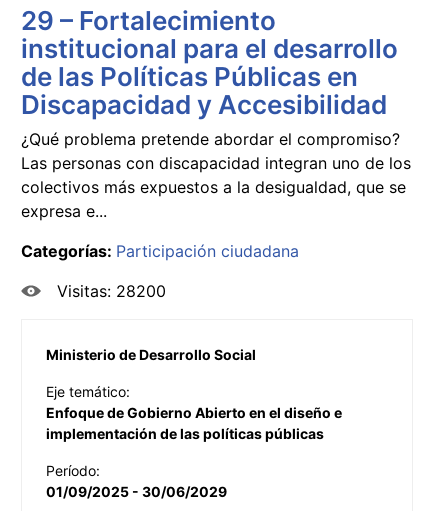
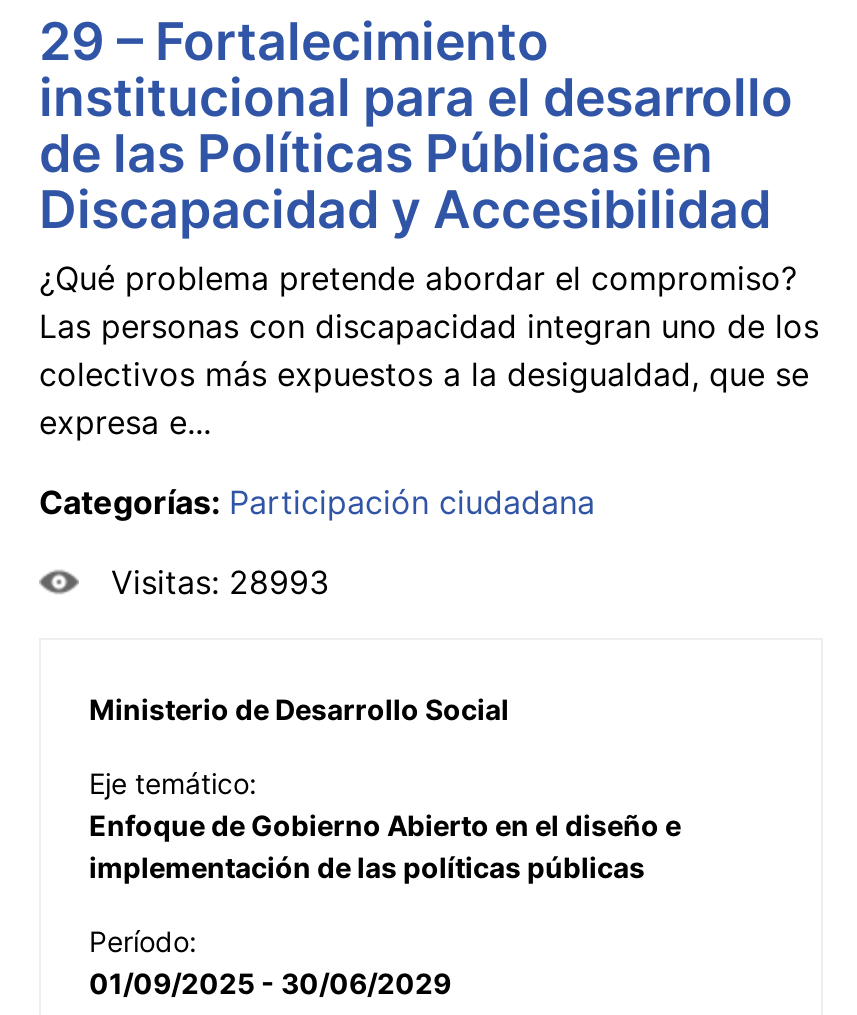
- Visitas: 28200
+ Visitas: 28993
